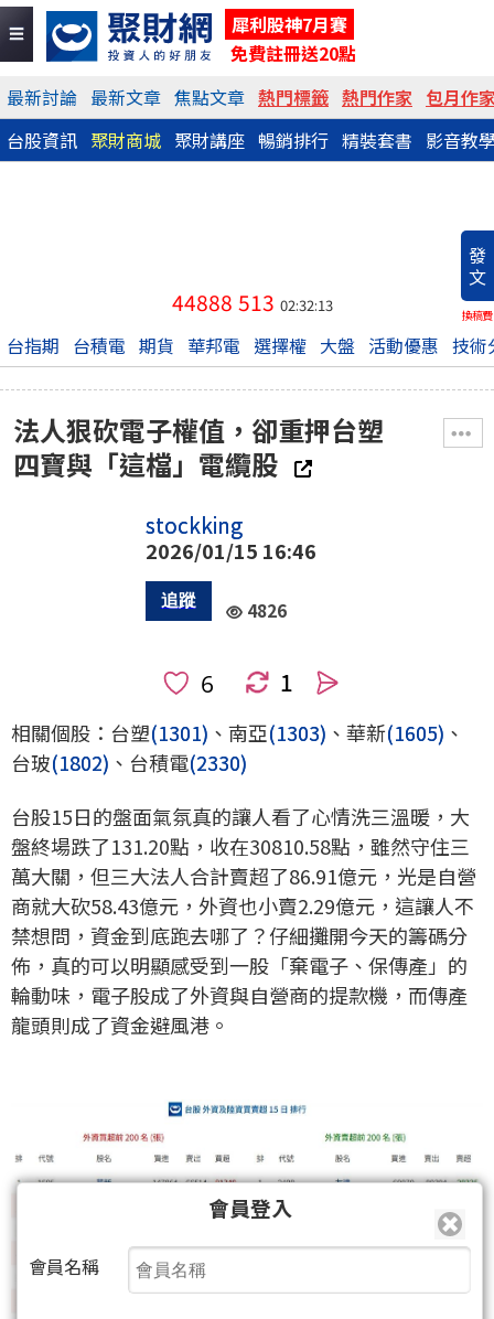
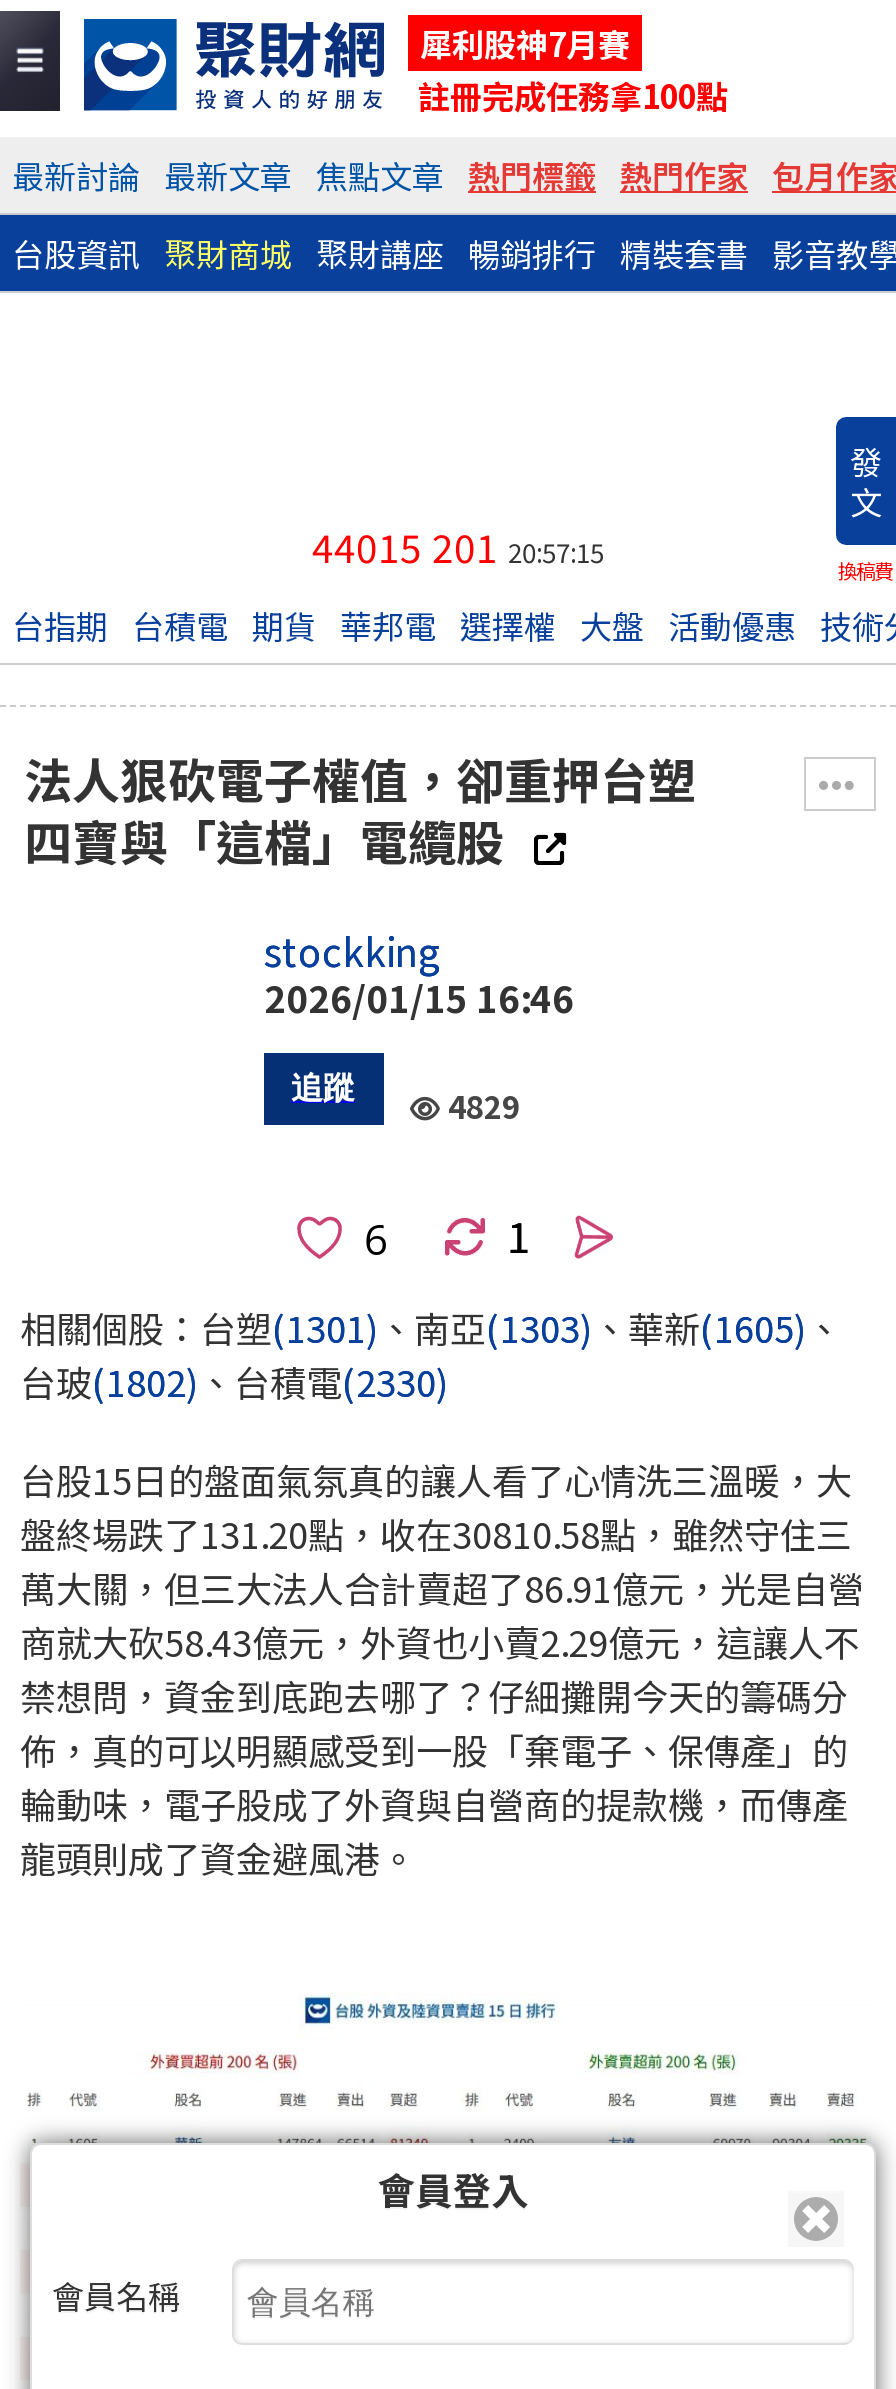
- 免費註冊送20點
+ 註冊完成任務拿100點

- 44888 513 02:32:13
+ 44015 201 20:57:15

- 4826
+ 4829
